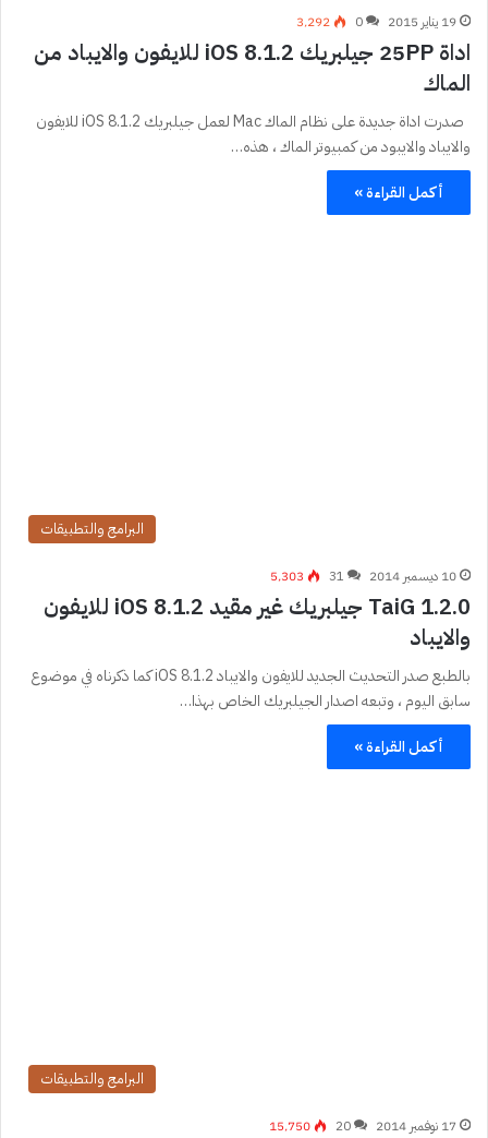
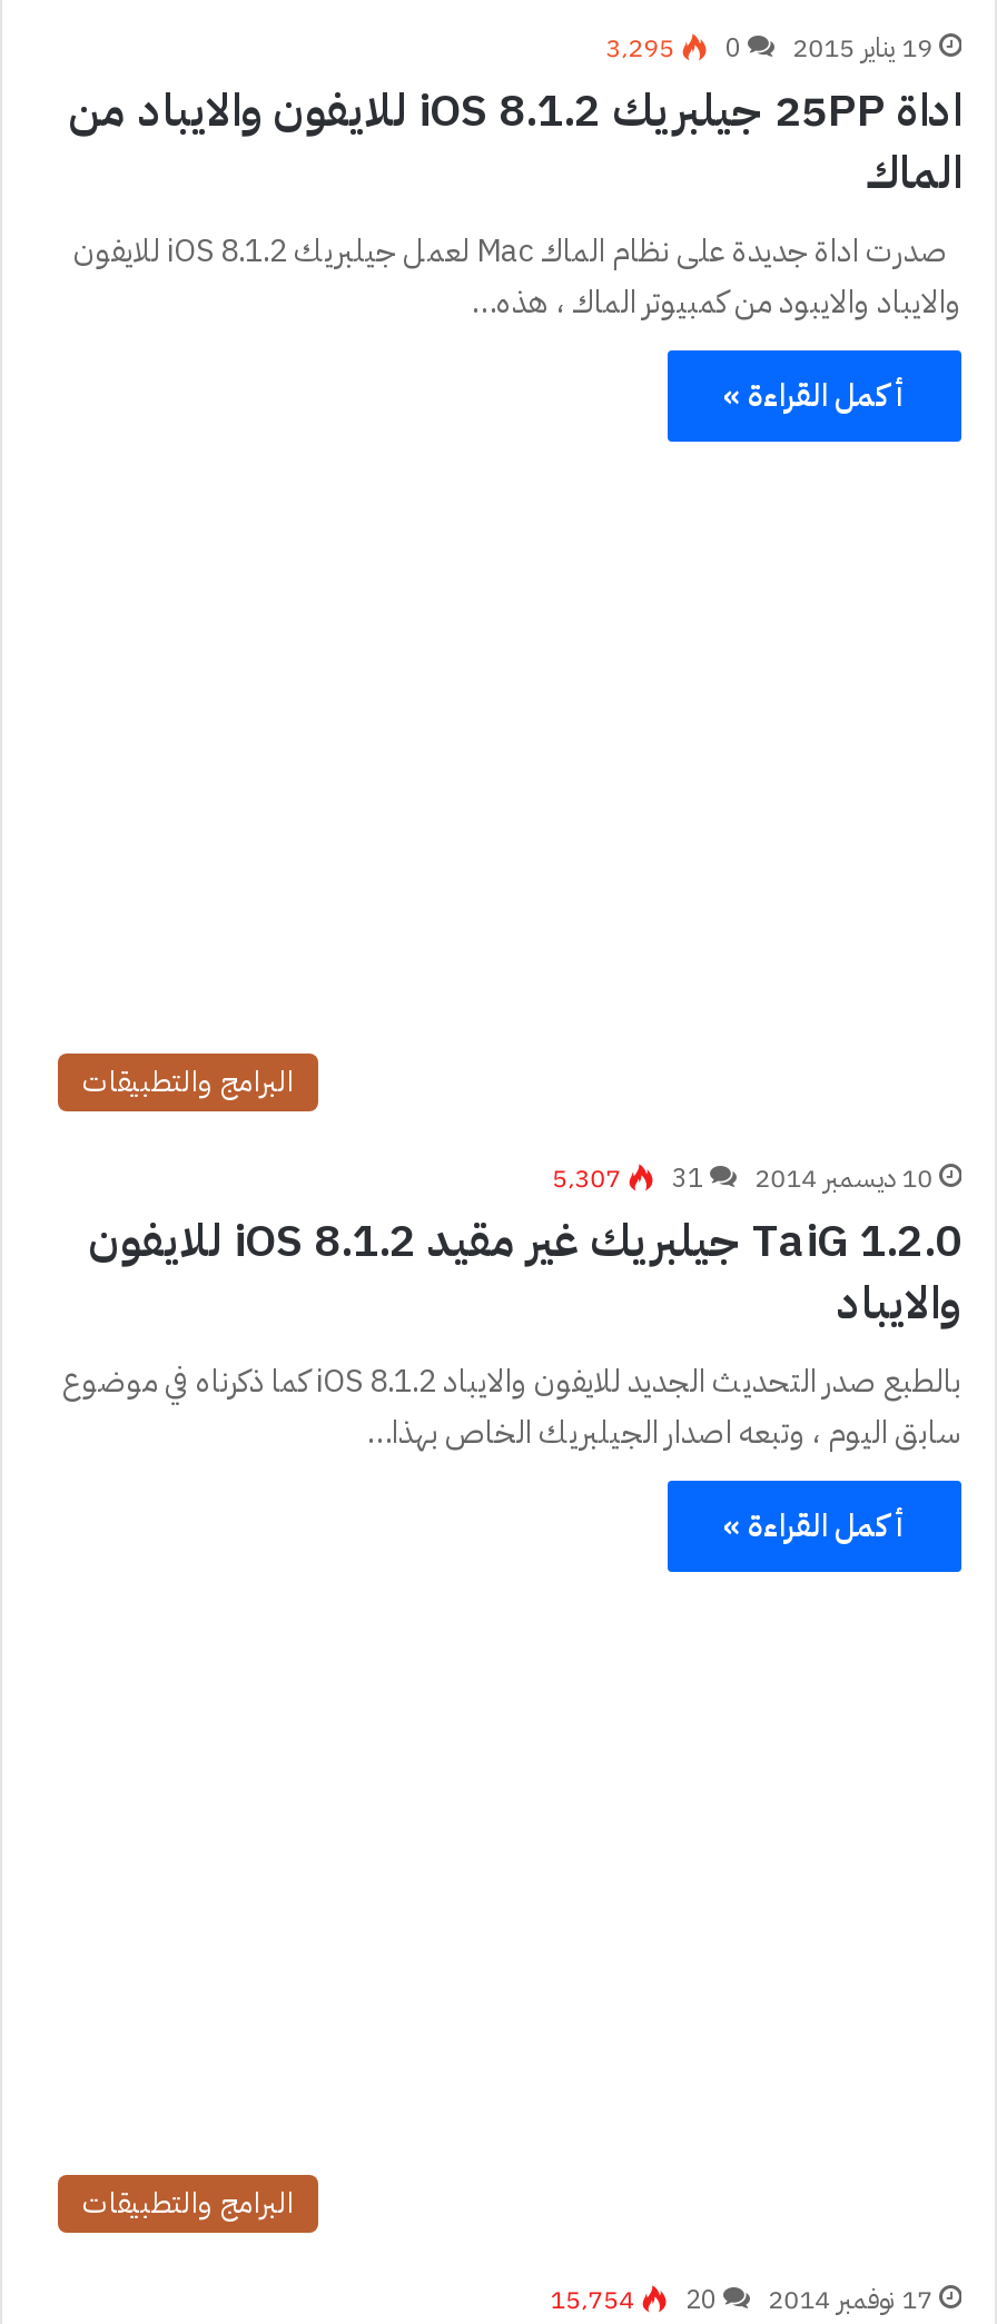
- 3٬292 0
+ 3٬295 0

- 5٬303 31
+ 5٬307 31

- 15٬750 20
+ 15٬754 20
